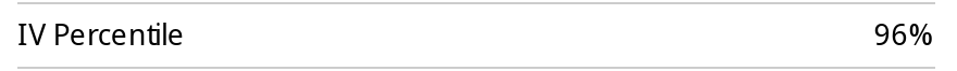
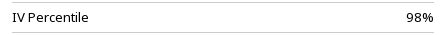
- 96%
+ 98%
